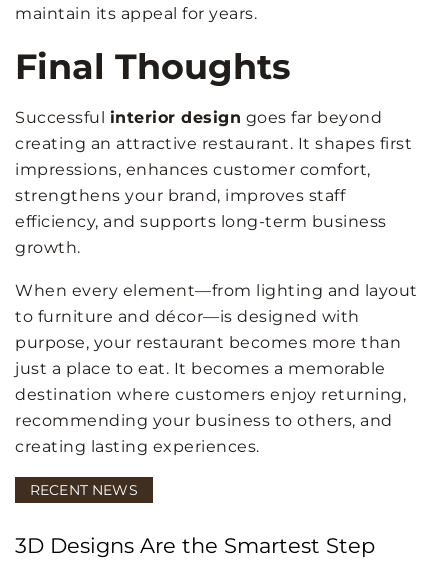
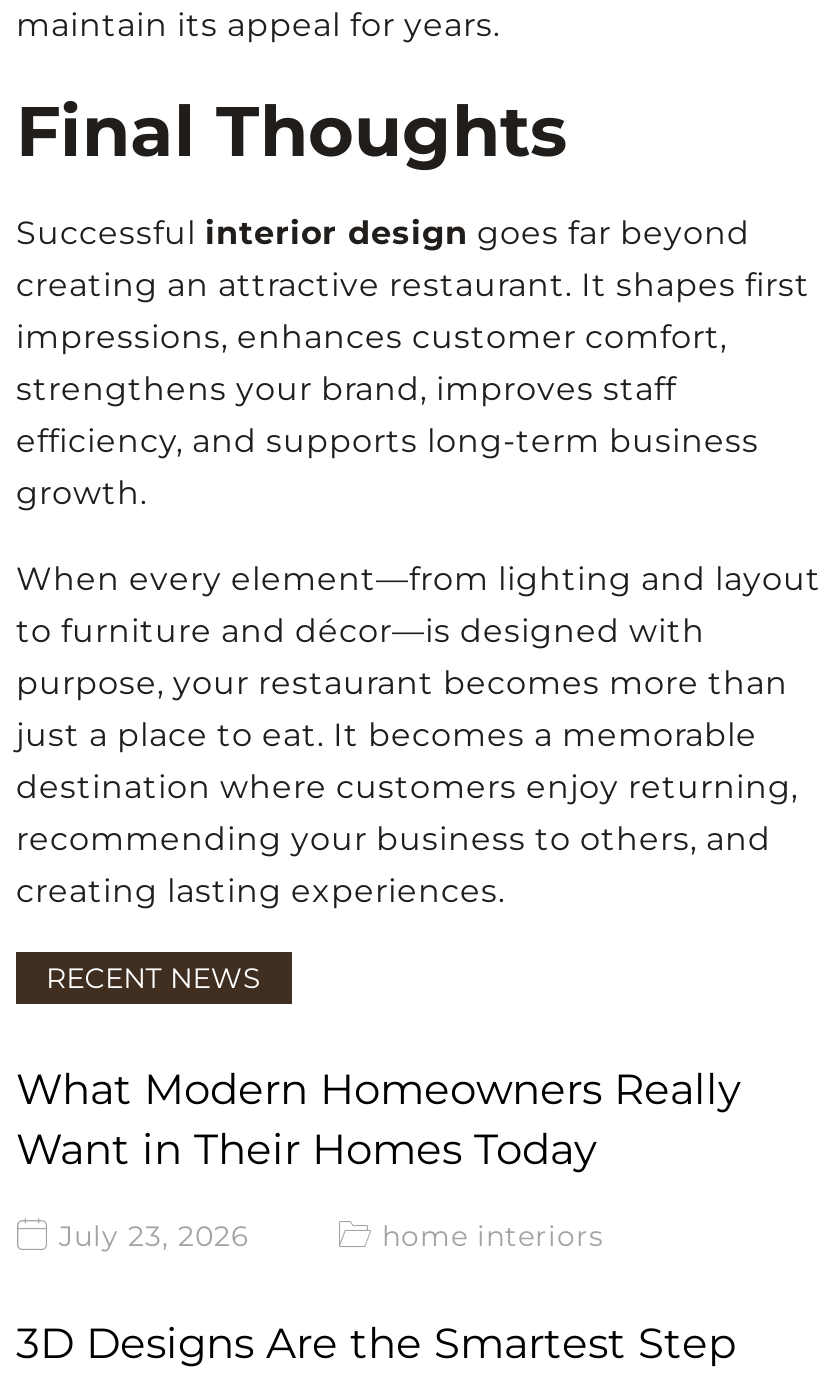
+ What Modern Homeowners Really
+ Want in Their Homes Today
+ July 23, 2026
+ home interiors
